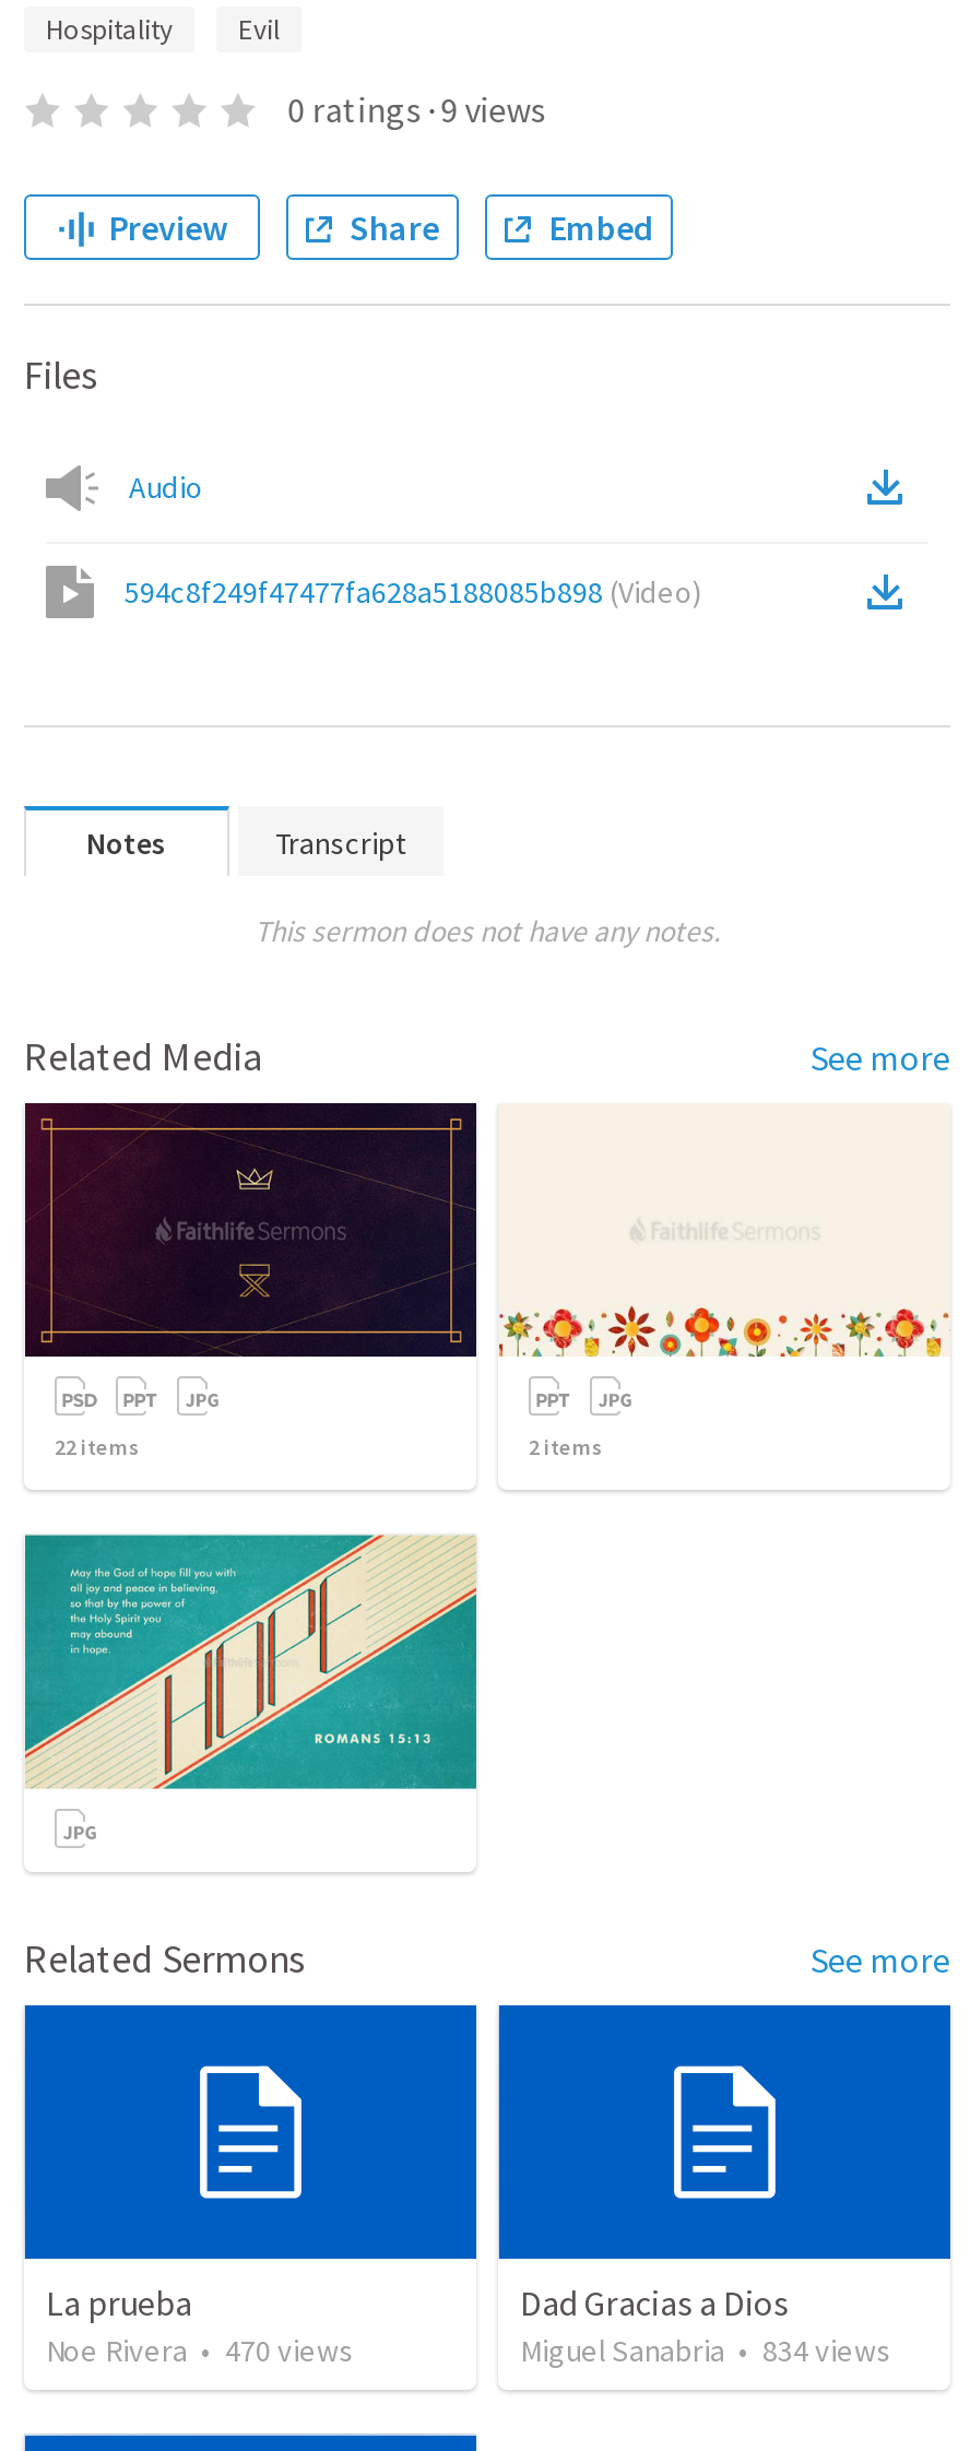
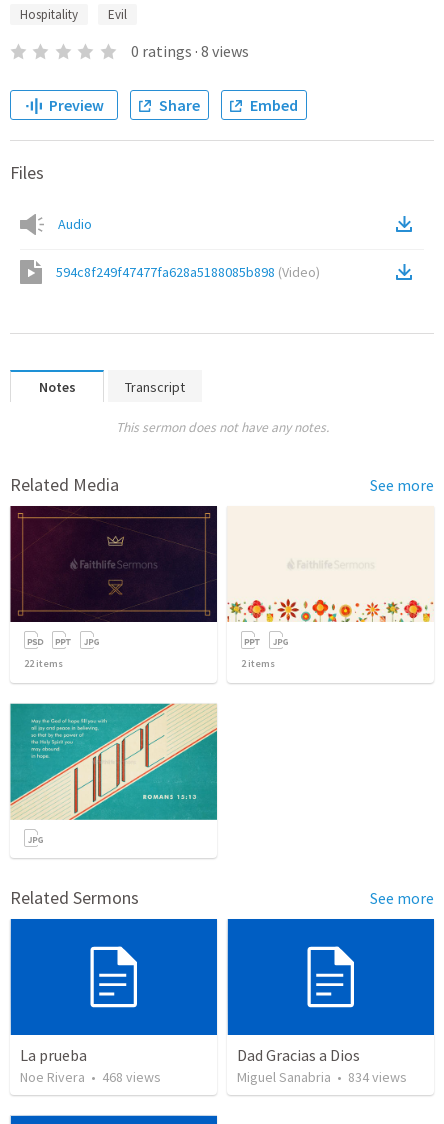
- 0 ratings · 9 views
+ 0 ratings · 8 views

- Noe Rivera • 470 views
+ Noe Rivera • 468 views
